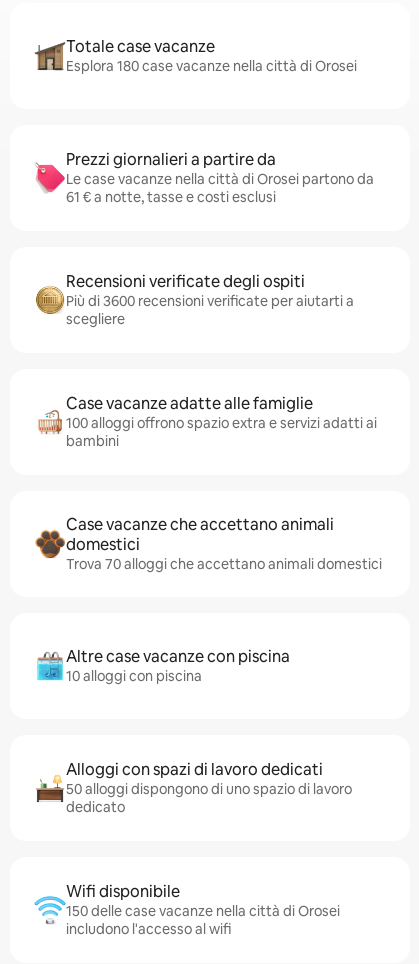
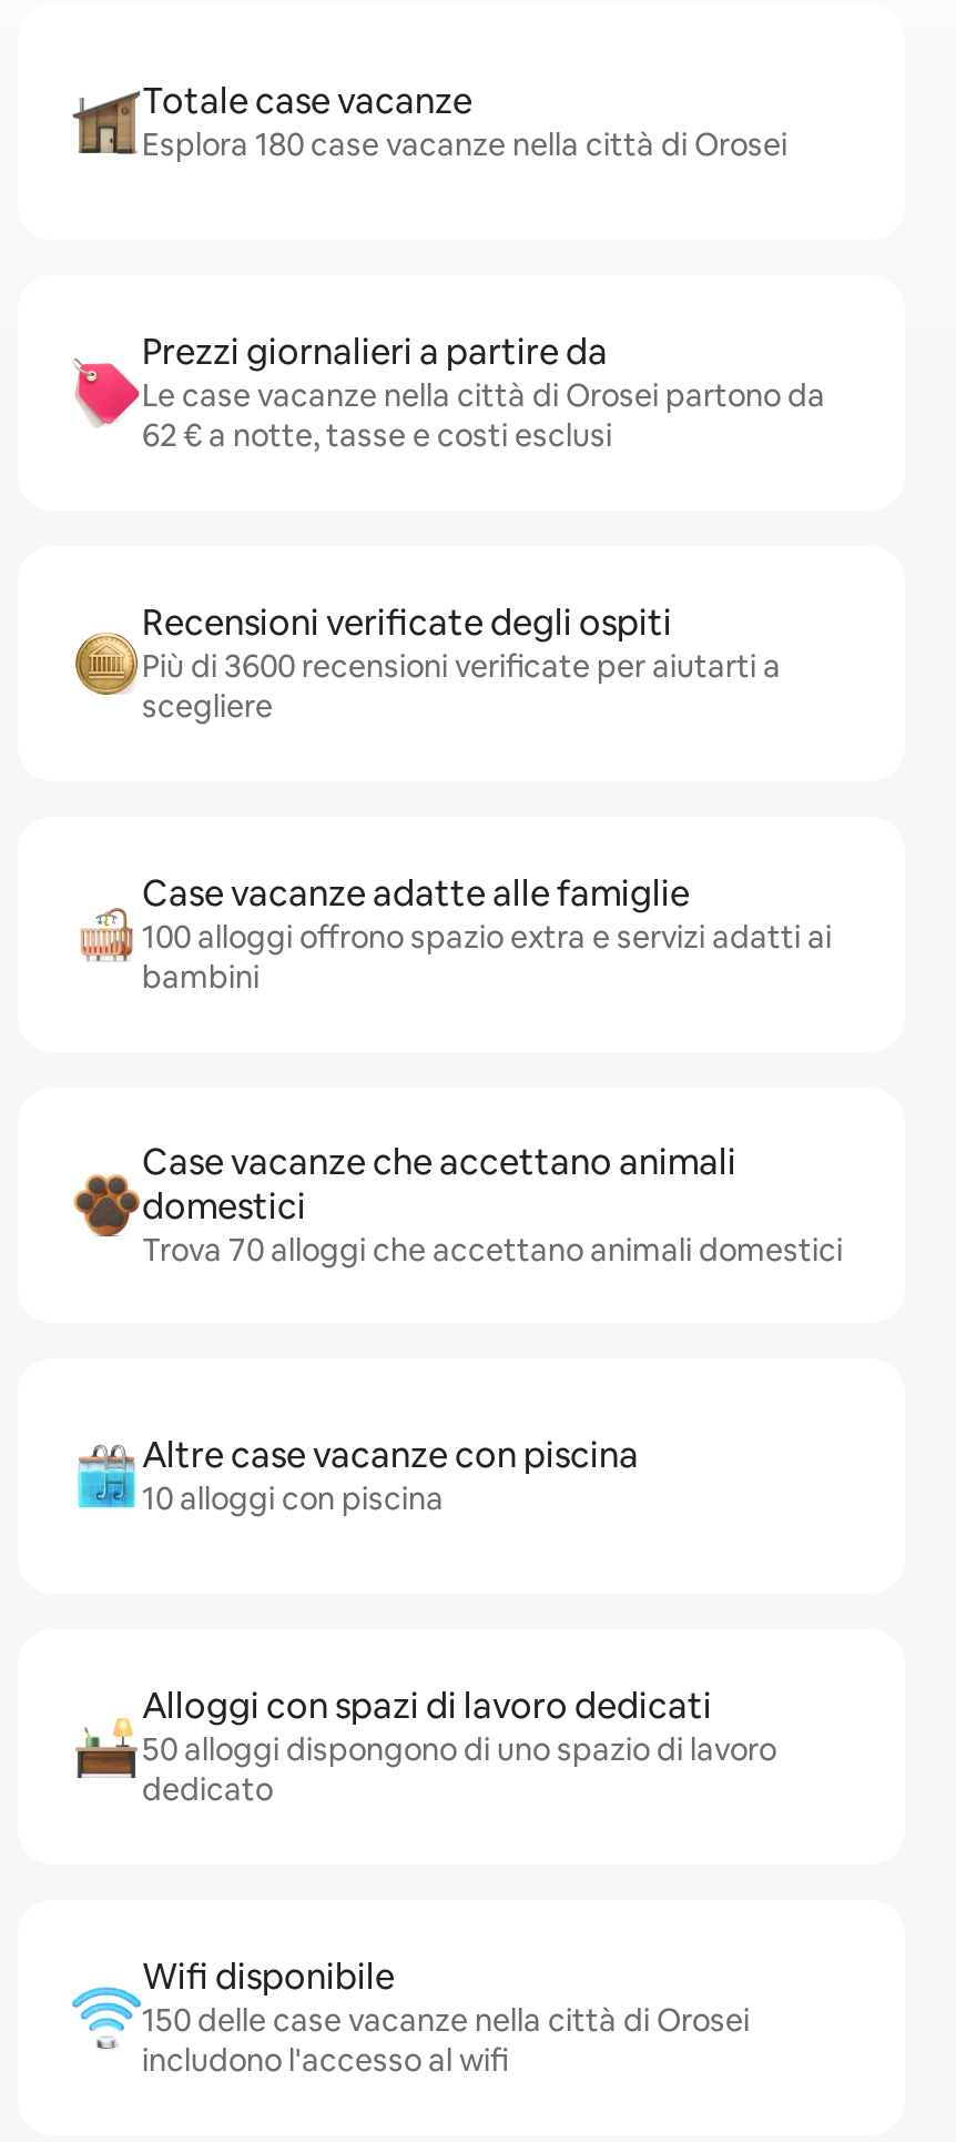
- 61 € a notte, tasse e costi esclusi
+ 62 € a notte, tasse e costi esclusi
